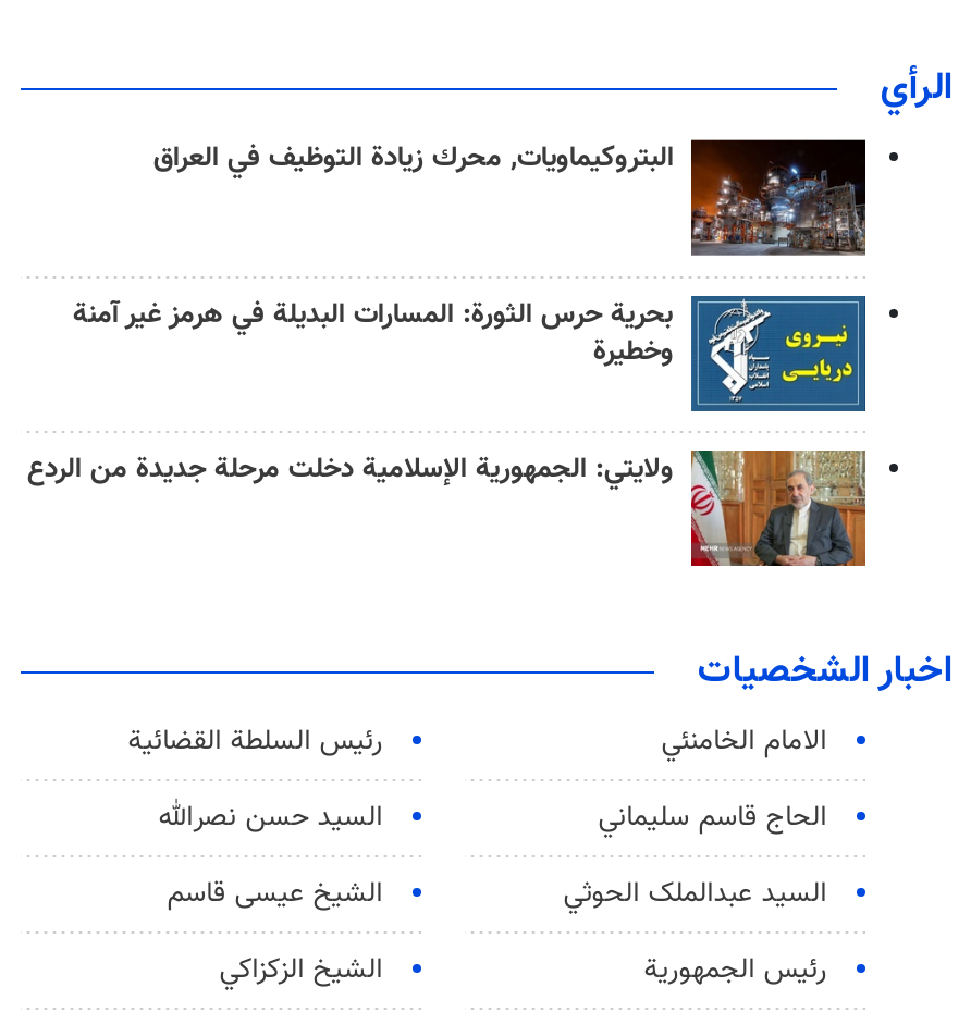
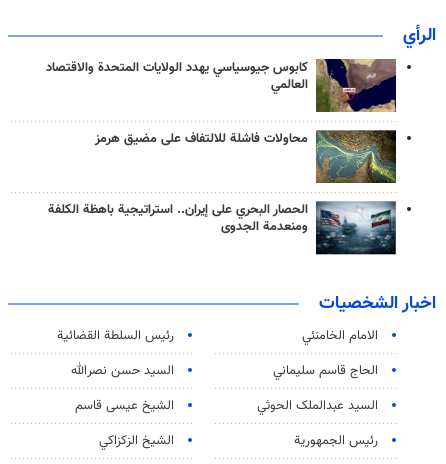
- [image]
- البتروكيماويات, محرك زيادة التوظيف في العراق
+ [image]
+ كابوس جيوسياسي يهدد الولايات المتحدة والاقتصاد
+ العالمي

- [image]
- بحرية حرس الثورة: المسارات البديلة في هرمز غير آمنة
- وخطيرة
+ [image]
+ محاولات فاشلة للالتفاف على مضيق هرمز

- [image]
- ولايتي: الجمهورية الإسلامية دخلت مرحلة جديدة من الردع
+ [image]
+ الحصار البحري على إيران.. استراتيجية باهظة الكلفة
+ ومنعدمة الجدوى
